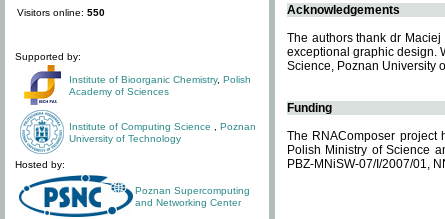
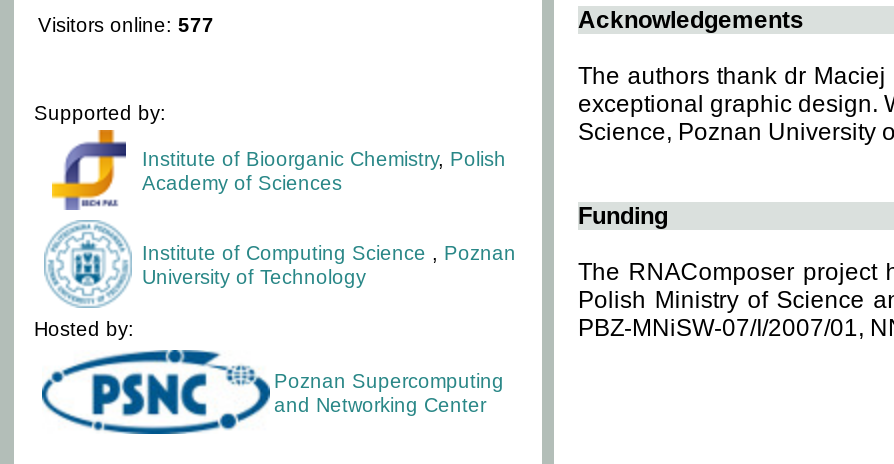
- Visitors online: 550
+ Visitors online: 577
